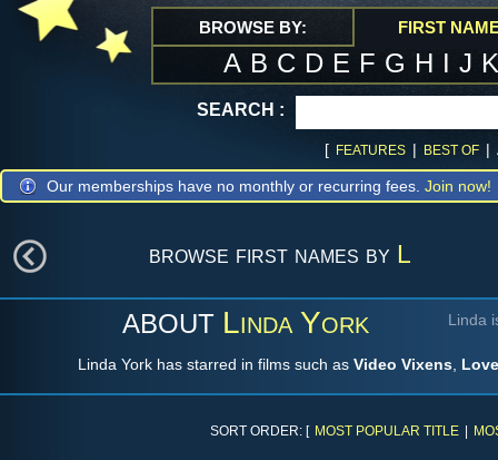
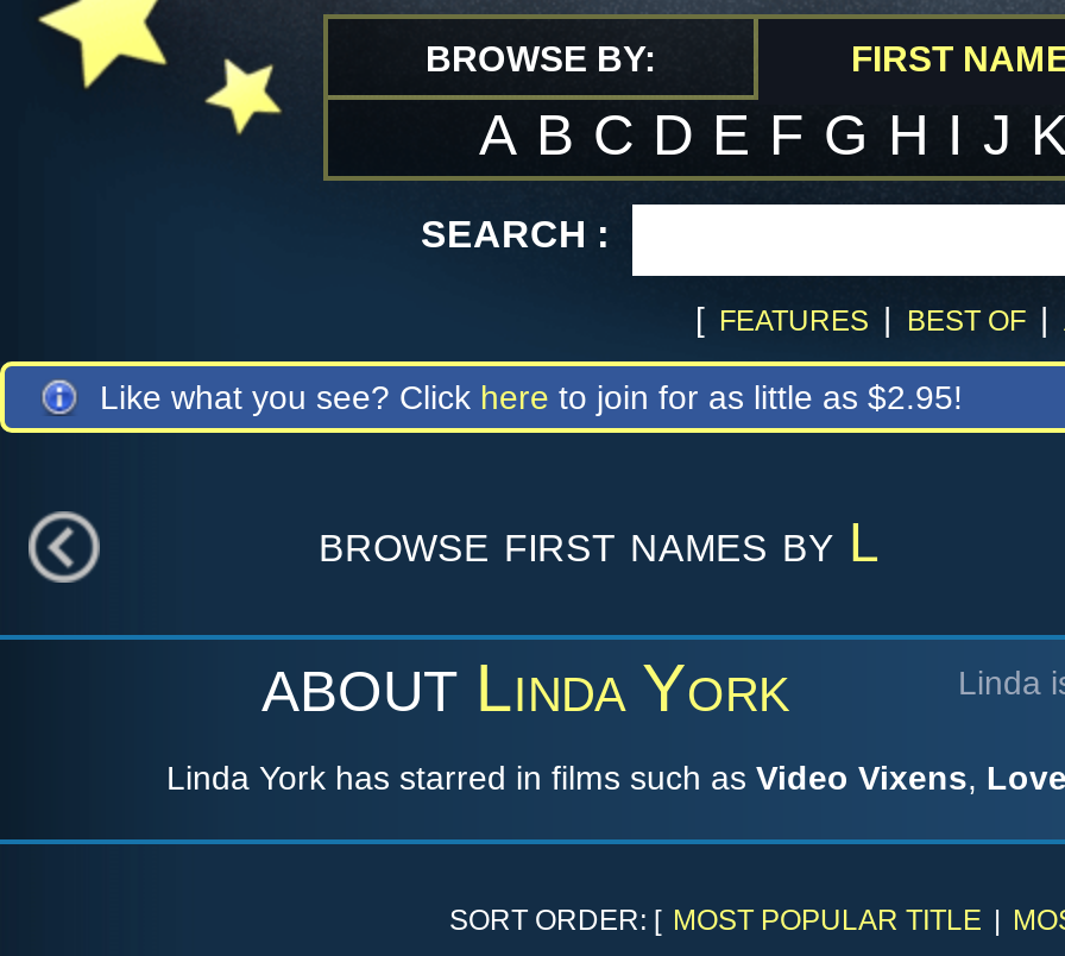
- Our memberships have no monthly or recurring fees. Join now!
+ Like what you see? Click here to join for as little as $2.95!
